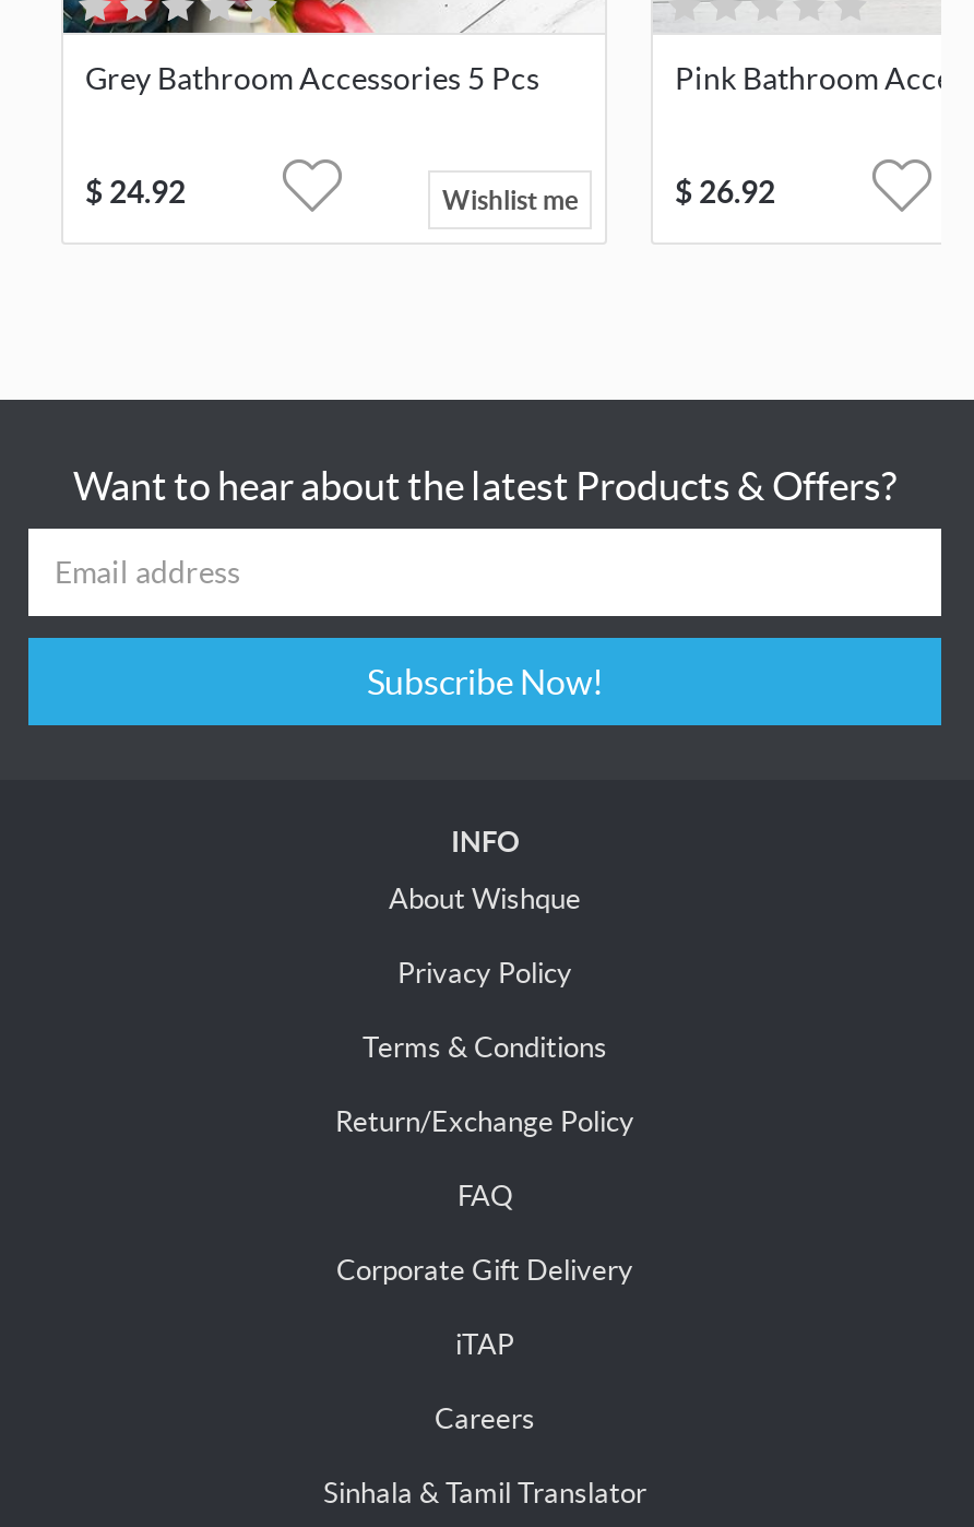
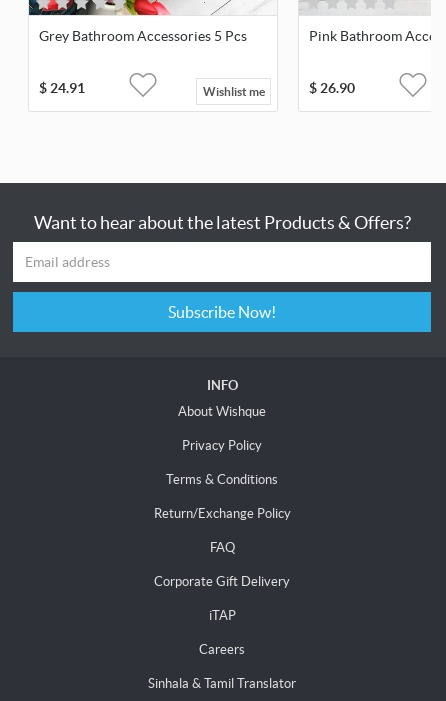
- $ 24.92
+ $ 24.91

- $ 26.92
+ $ 26.90
